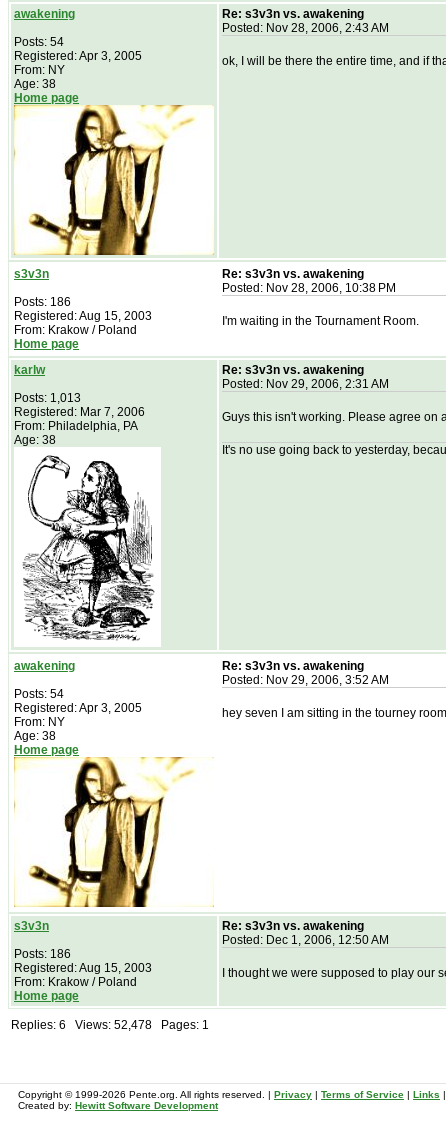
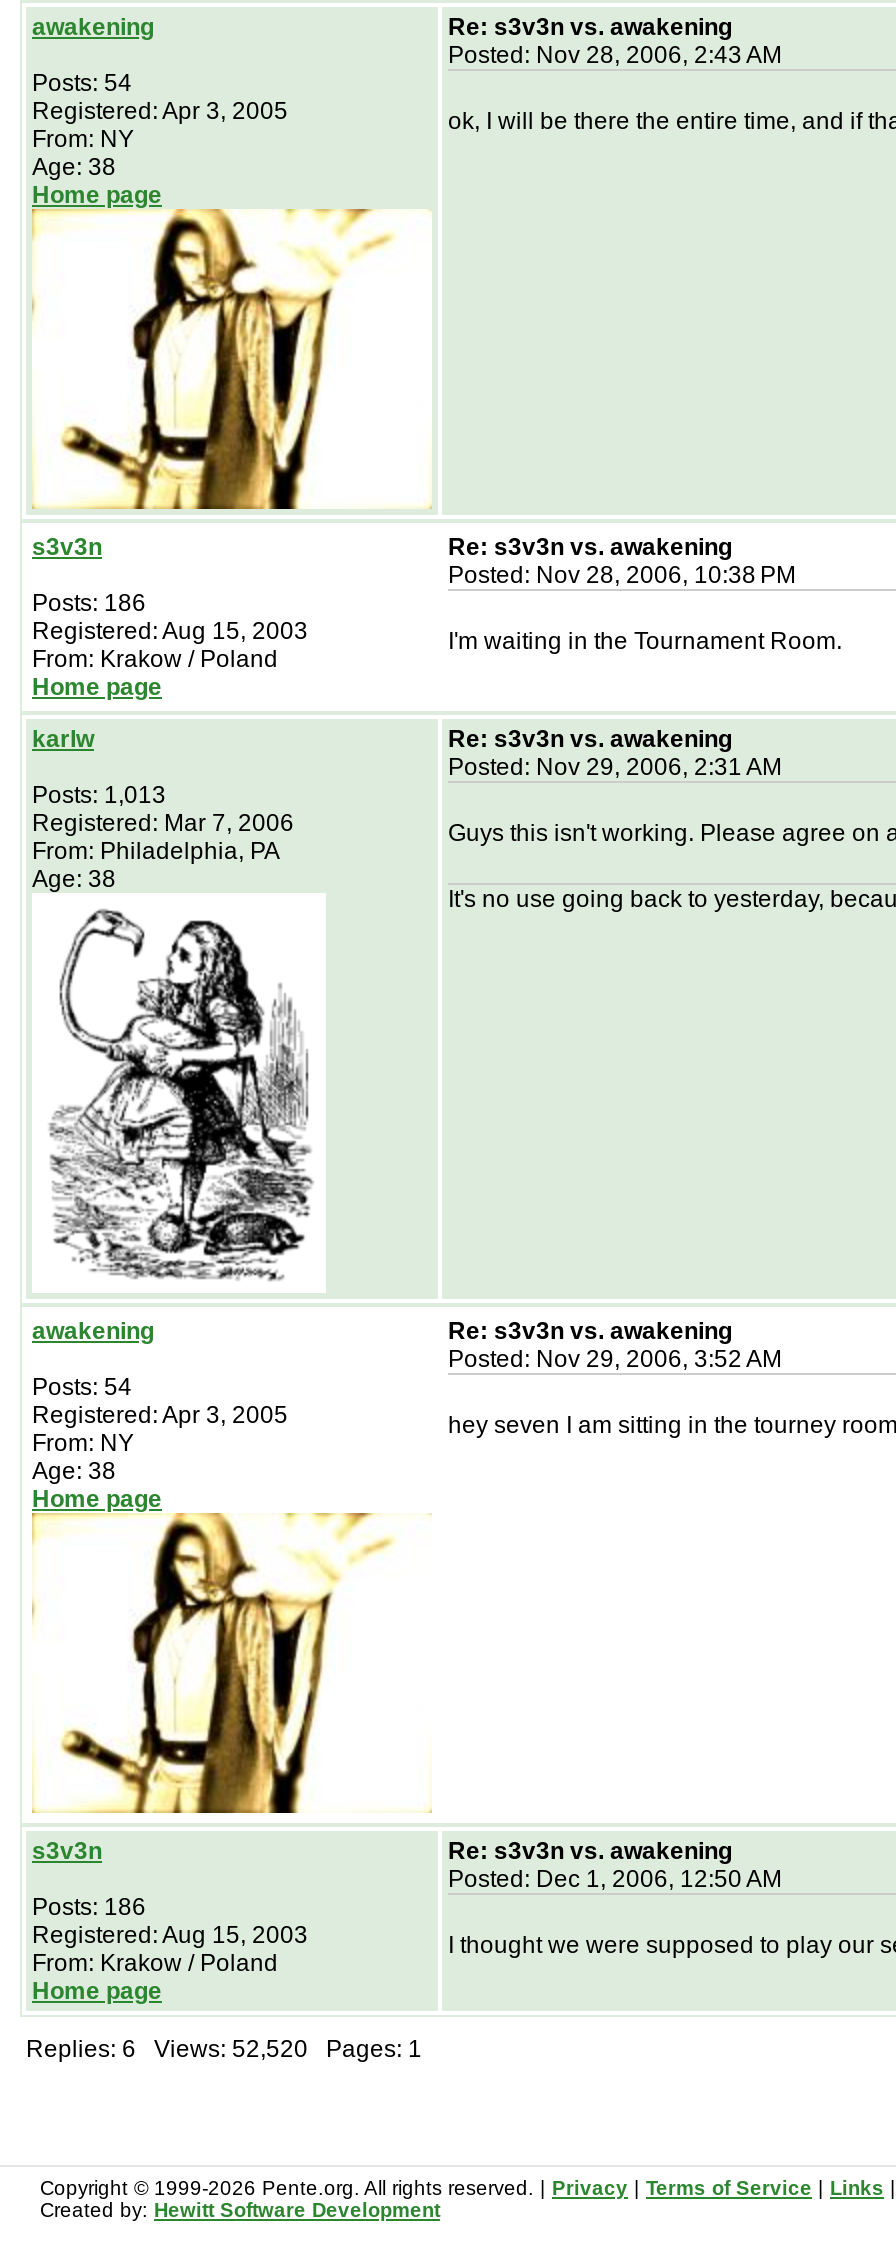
- Replies: 6 Views: 52,478 Pages: 1
+ Replies: 6 Views: 52,520 Pages: 1
